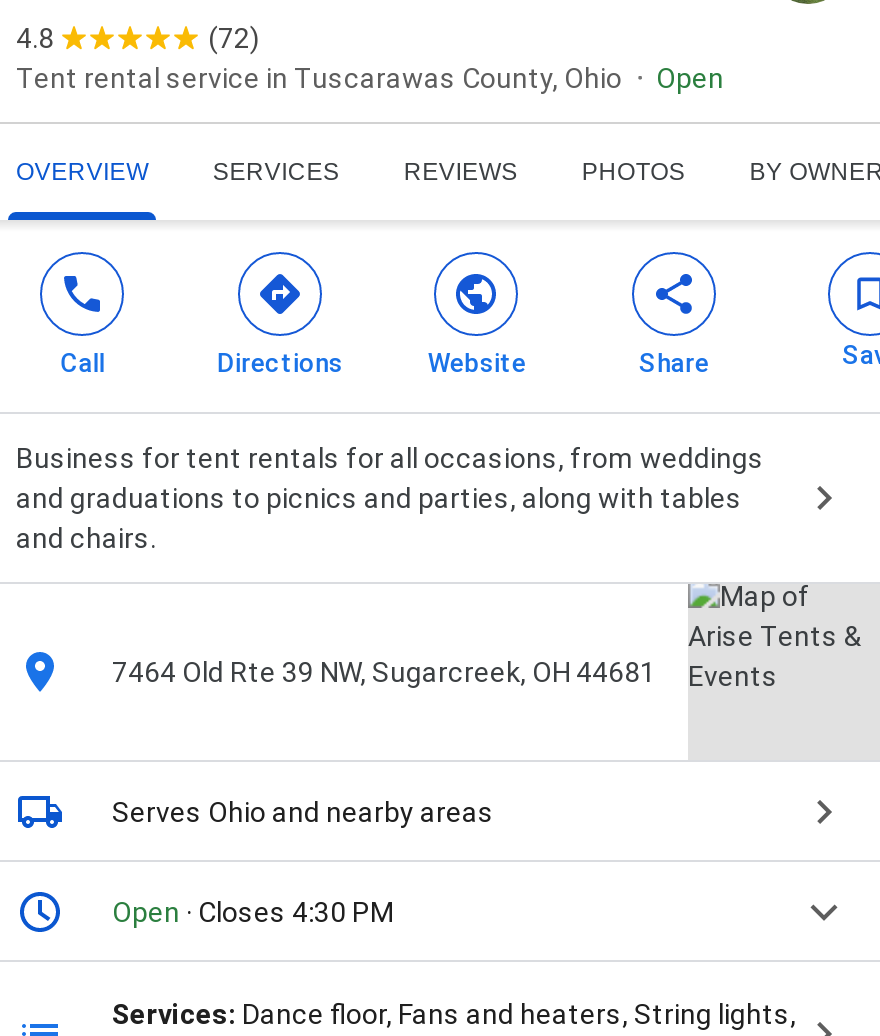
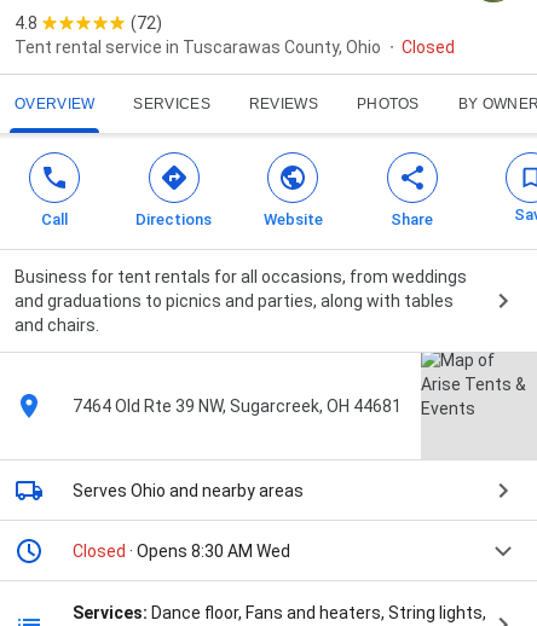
- Open
+ Closed

- Open · Closes 4:30 PM
+ Closed · Opens 8:30 AM Wed
